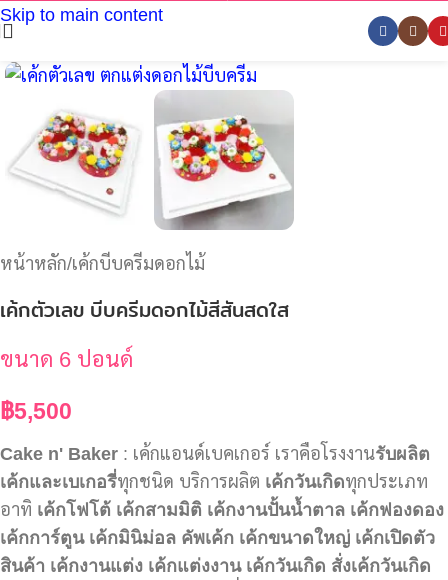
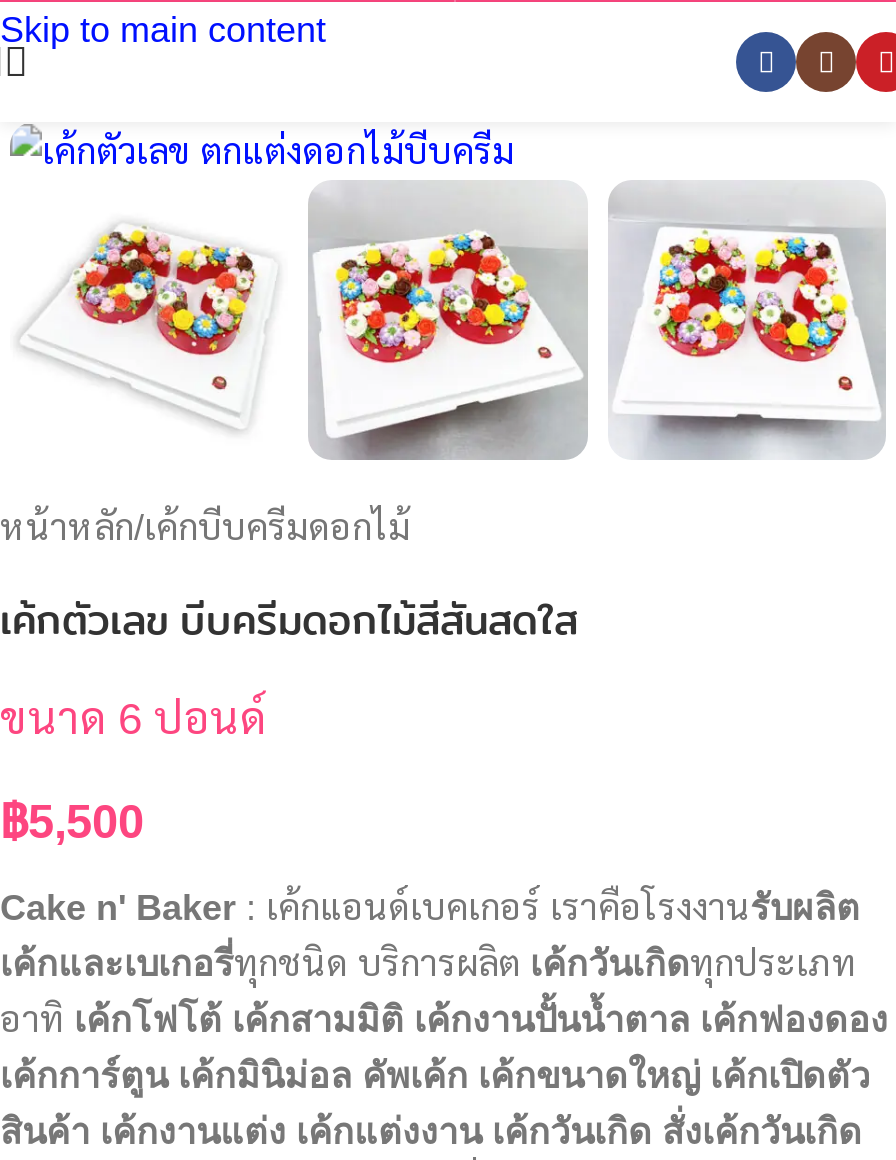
+ [image]
